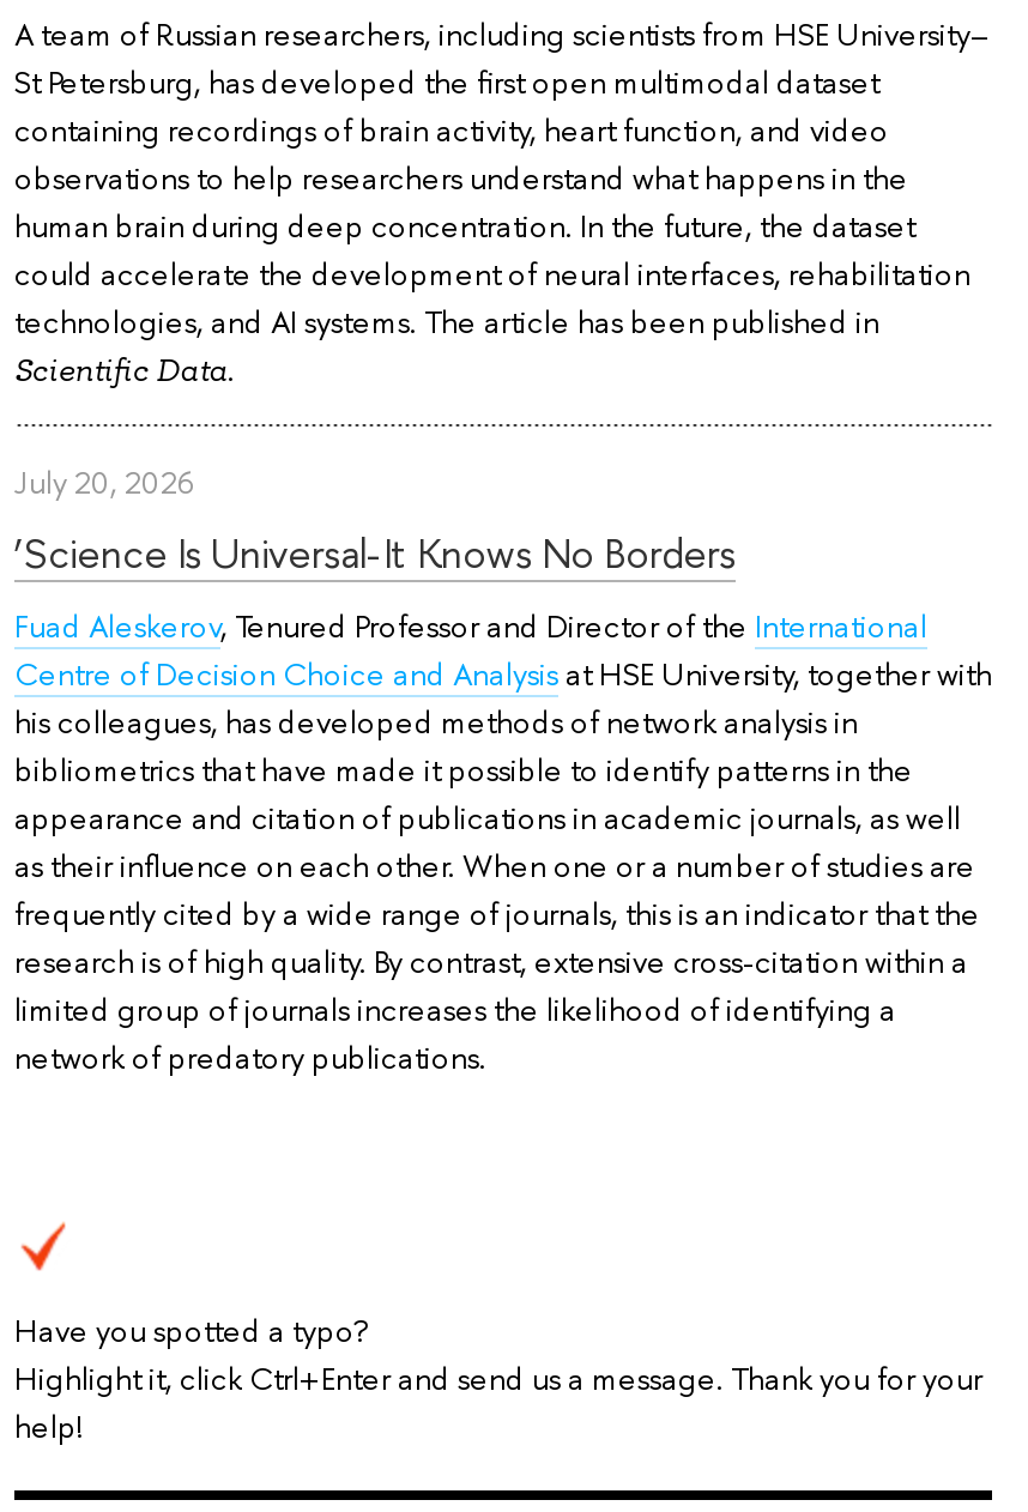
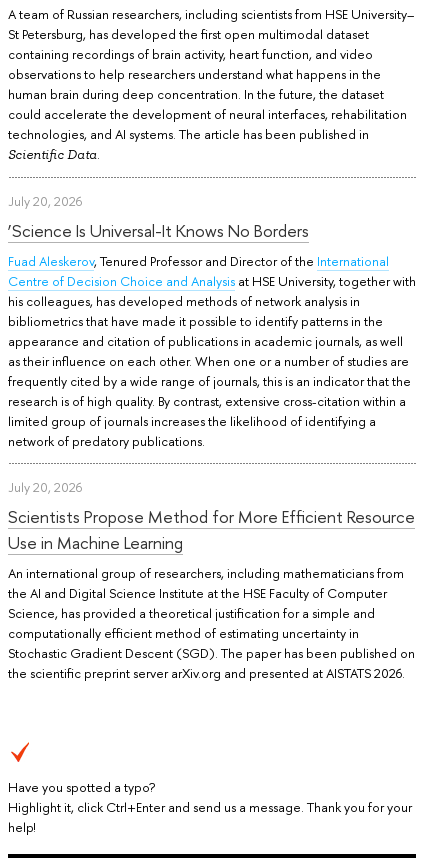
+ July 20, 2026
+ Scientists Propose Method for More Efficient Resource
+ Use in Machine Learning
+ An international group of researchers, including mathematicians from
+ the AI and Digital Science Institute at the HSE Faculty of Computer
+ Science, has provided a theoretical justification for a simple and
+ computationally efficient method of estimating uncertainty in
+ Stochastic Gradient Descent (SGD). The paper has been published on
+ the scientific preprint server arXiv.org and presented at AISTATS 2026.
